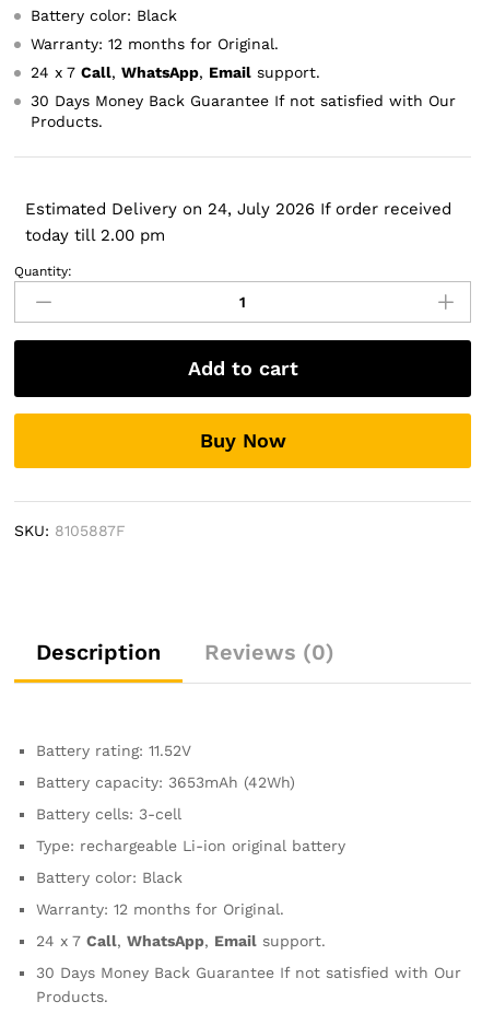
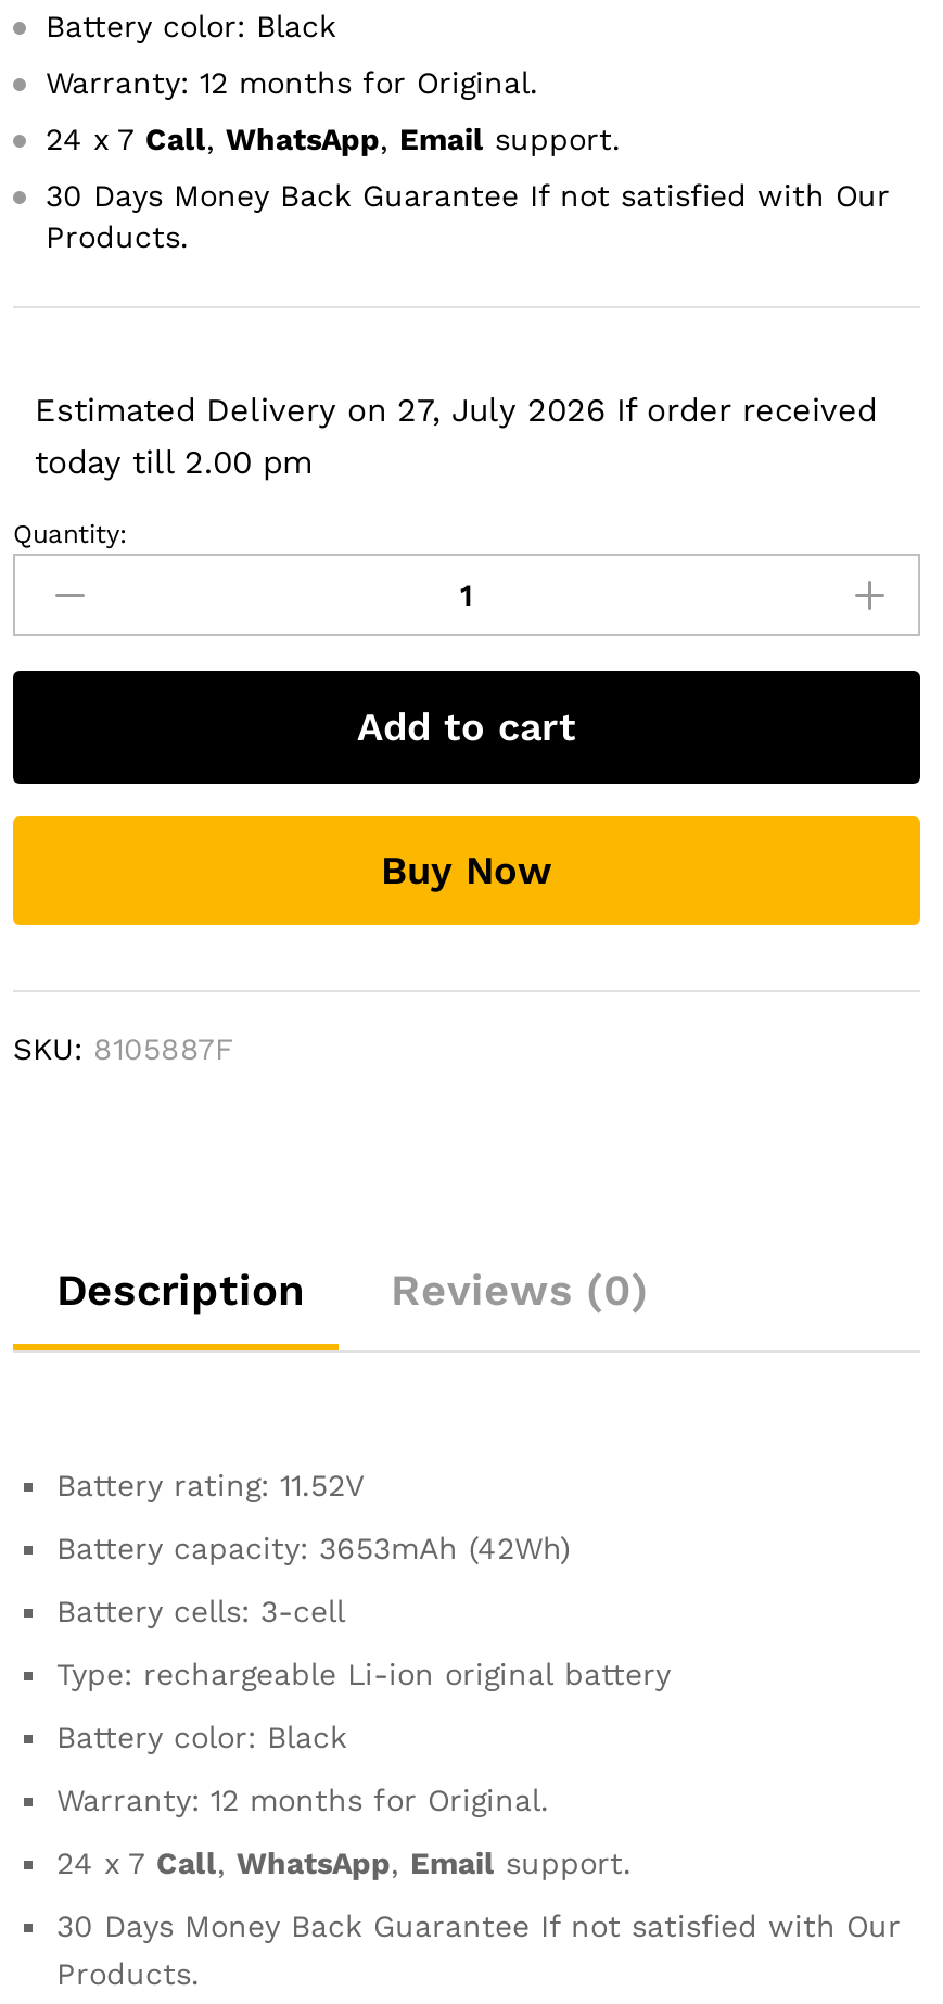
- Estimated Delivery on 24, July 2026 If order received
+ Estimated Delivery on 27, July 2026 If order received
